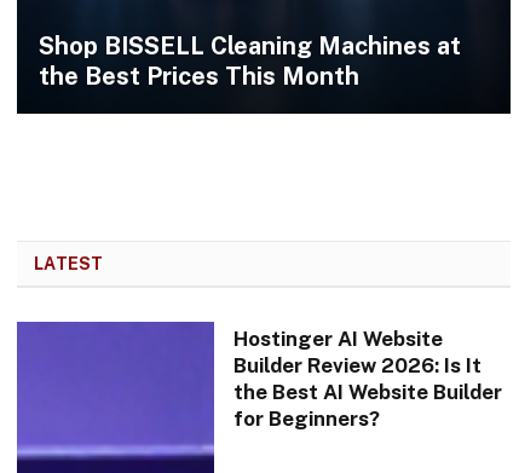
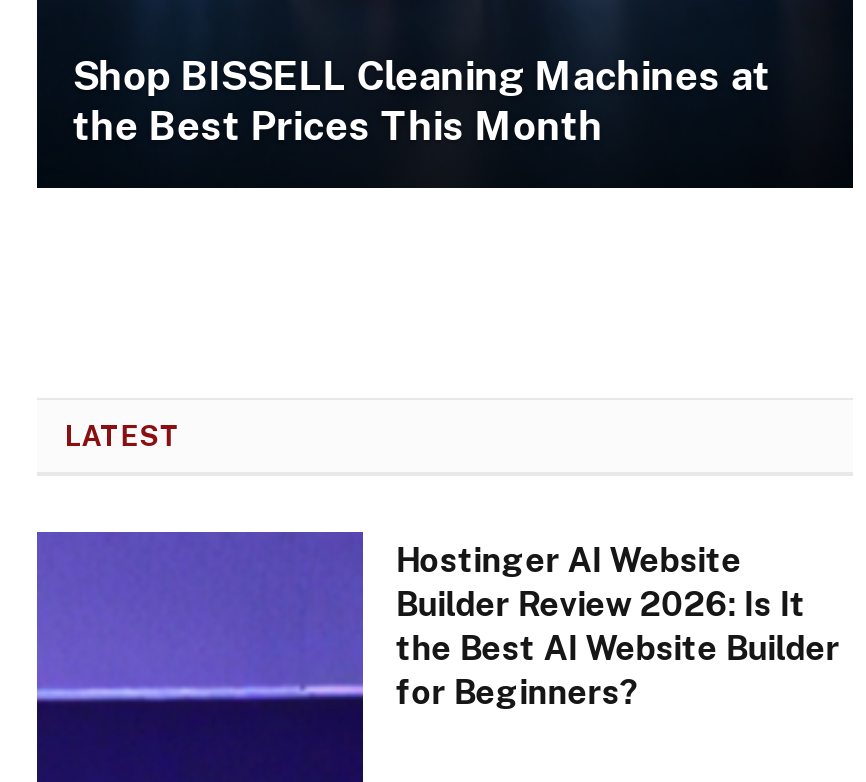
- [image]
+ [image]
